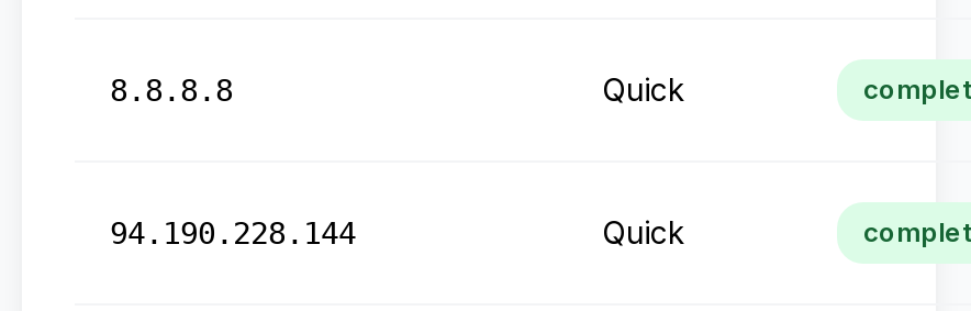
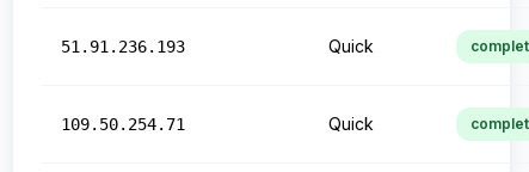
- 8.8.8.8
+ 51.91.236.193

- 94.190.228.144
+ 109.50.254.71
